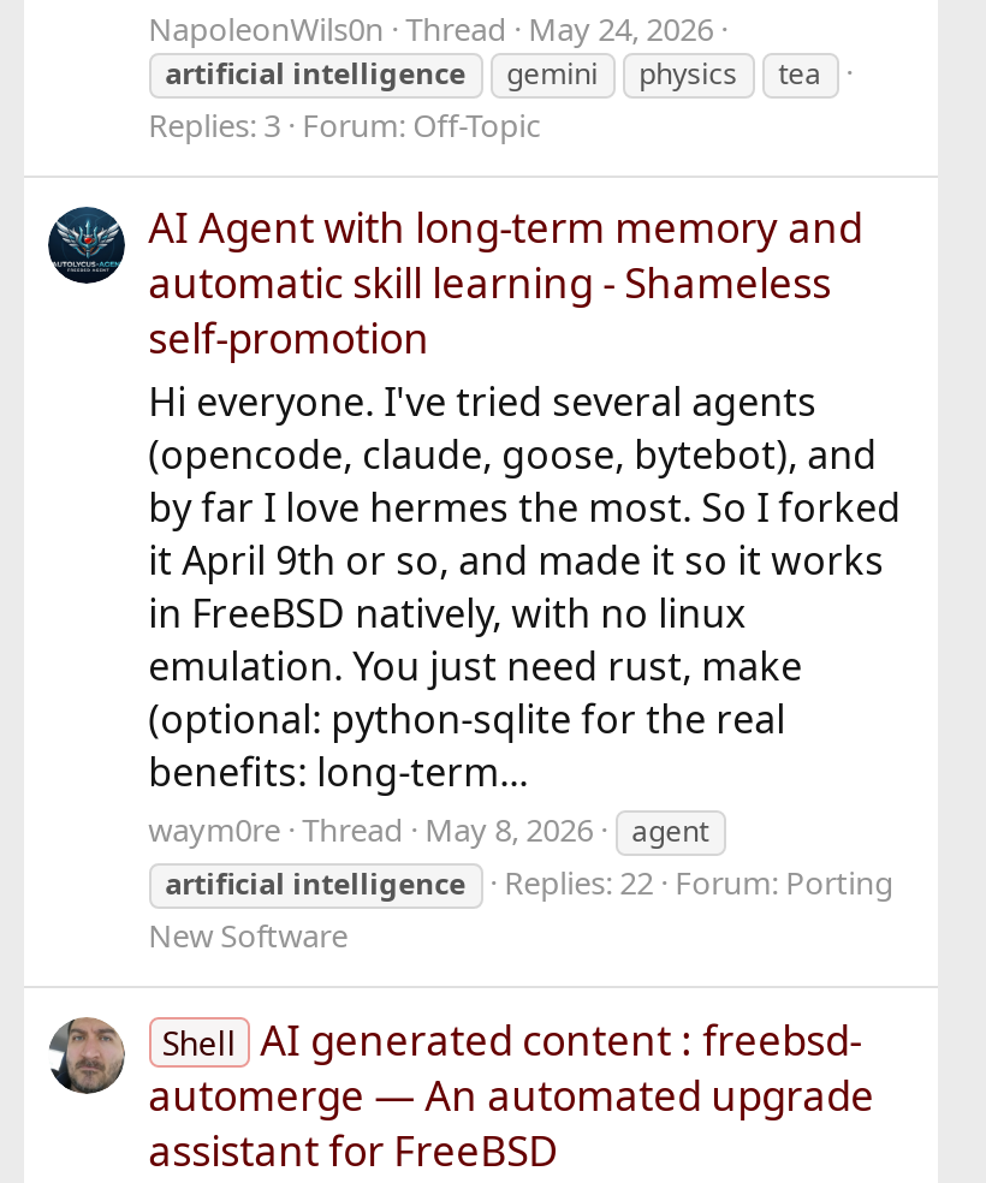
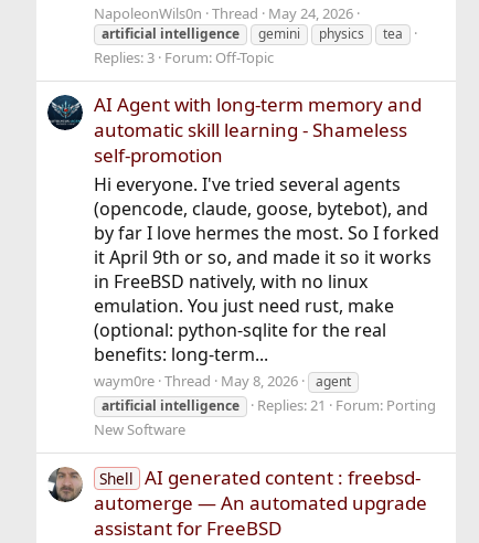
- Replies: 22 Forum: Porting
+ Replies: 21 Forum: Porting
